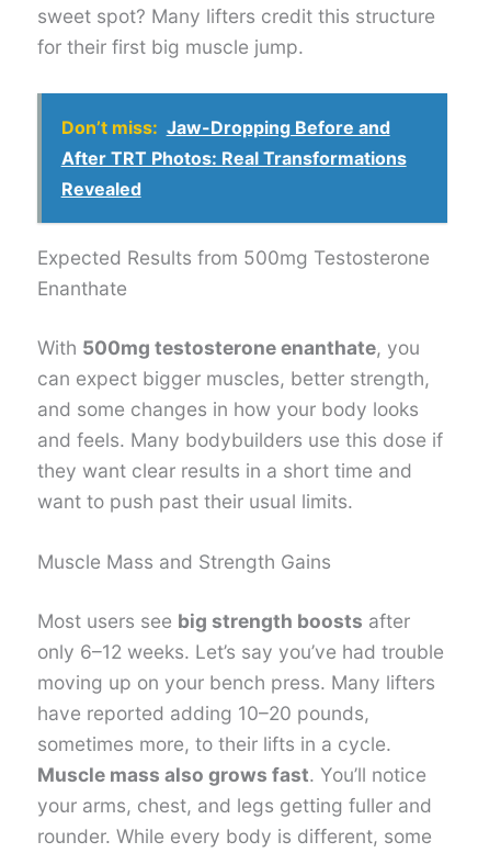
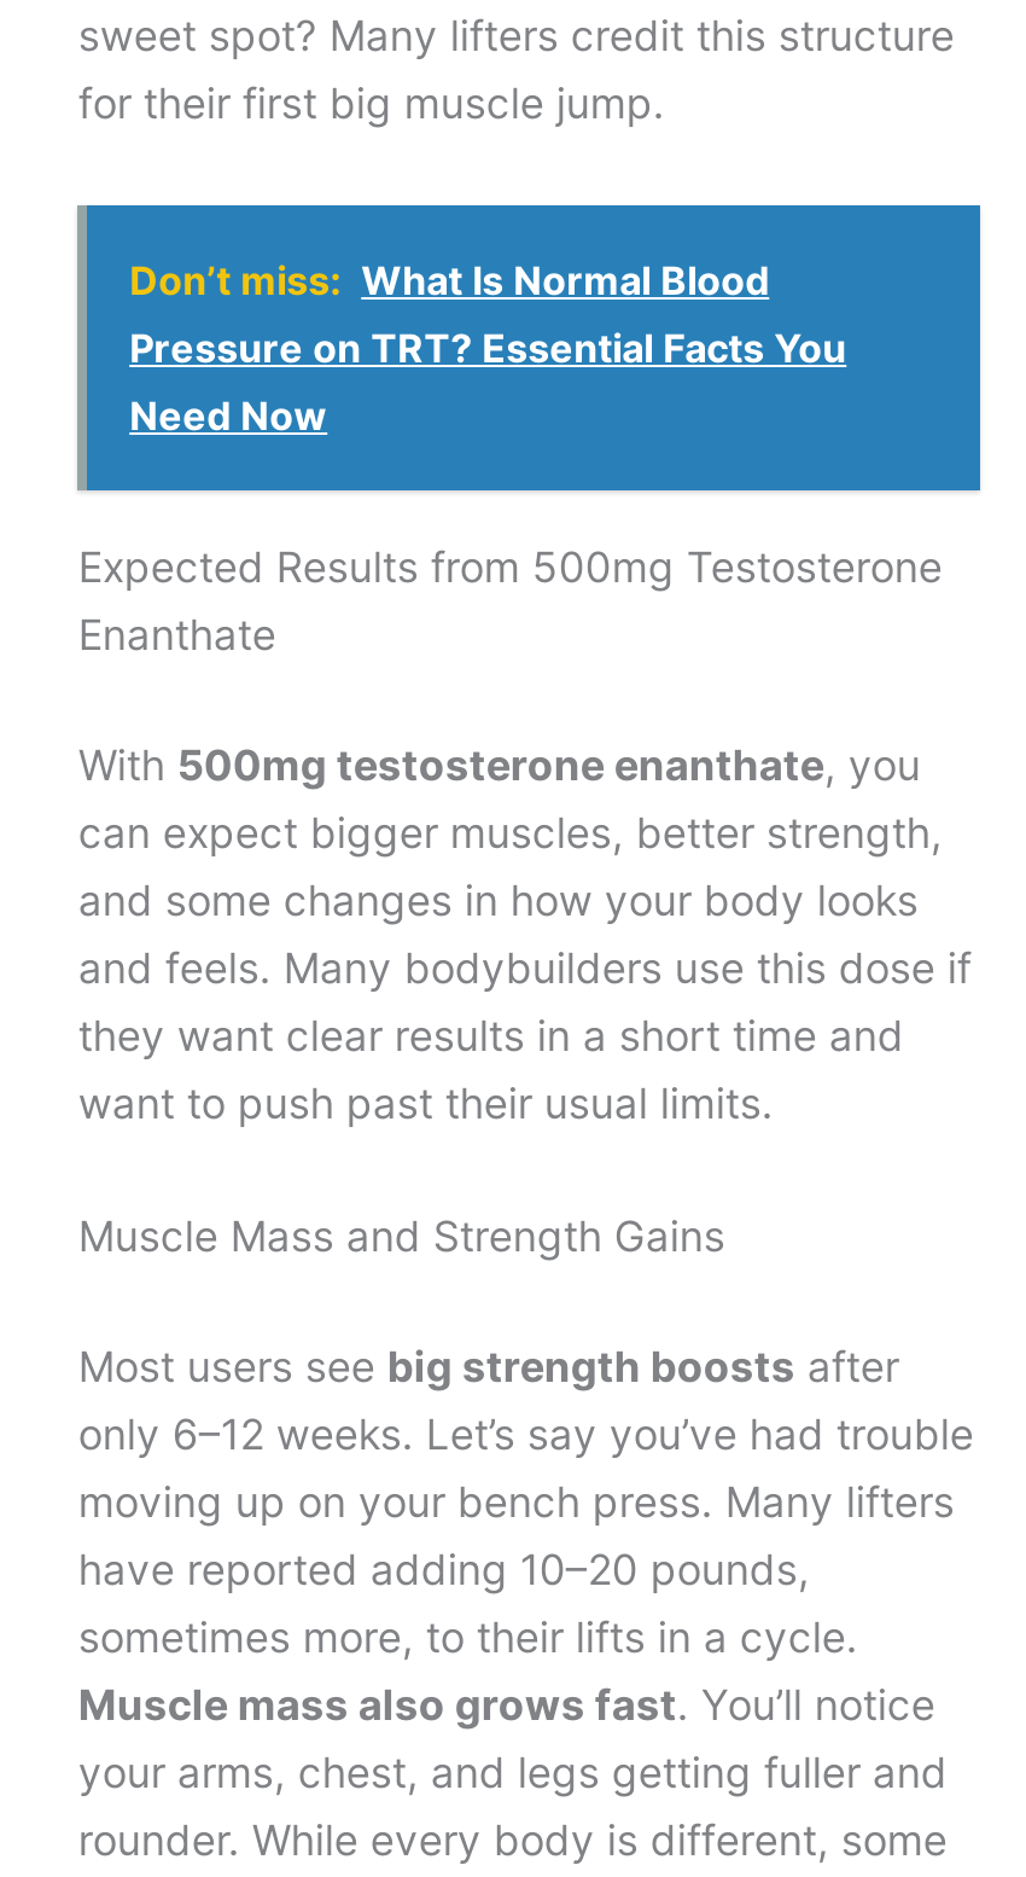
- Don’t miss: Jaw-Dropping Before and
- After TRT Photos: Real Transformations
- Revealed
+ Don’t miss: What Is Normal Blood
+ Pressure on TRT? Essential Facts You
+ Need Now
